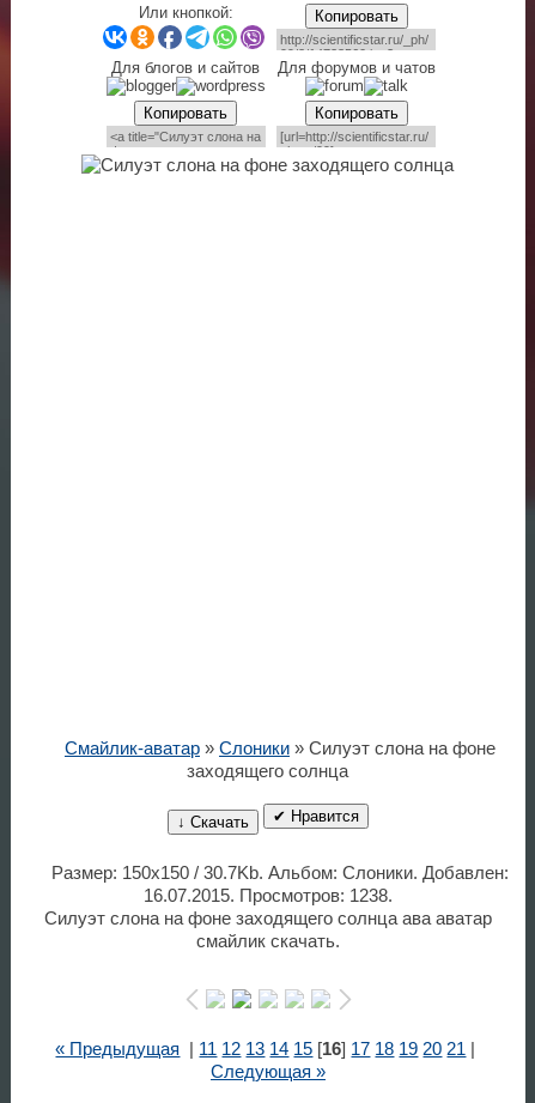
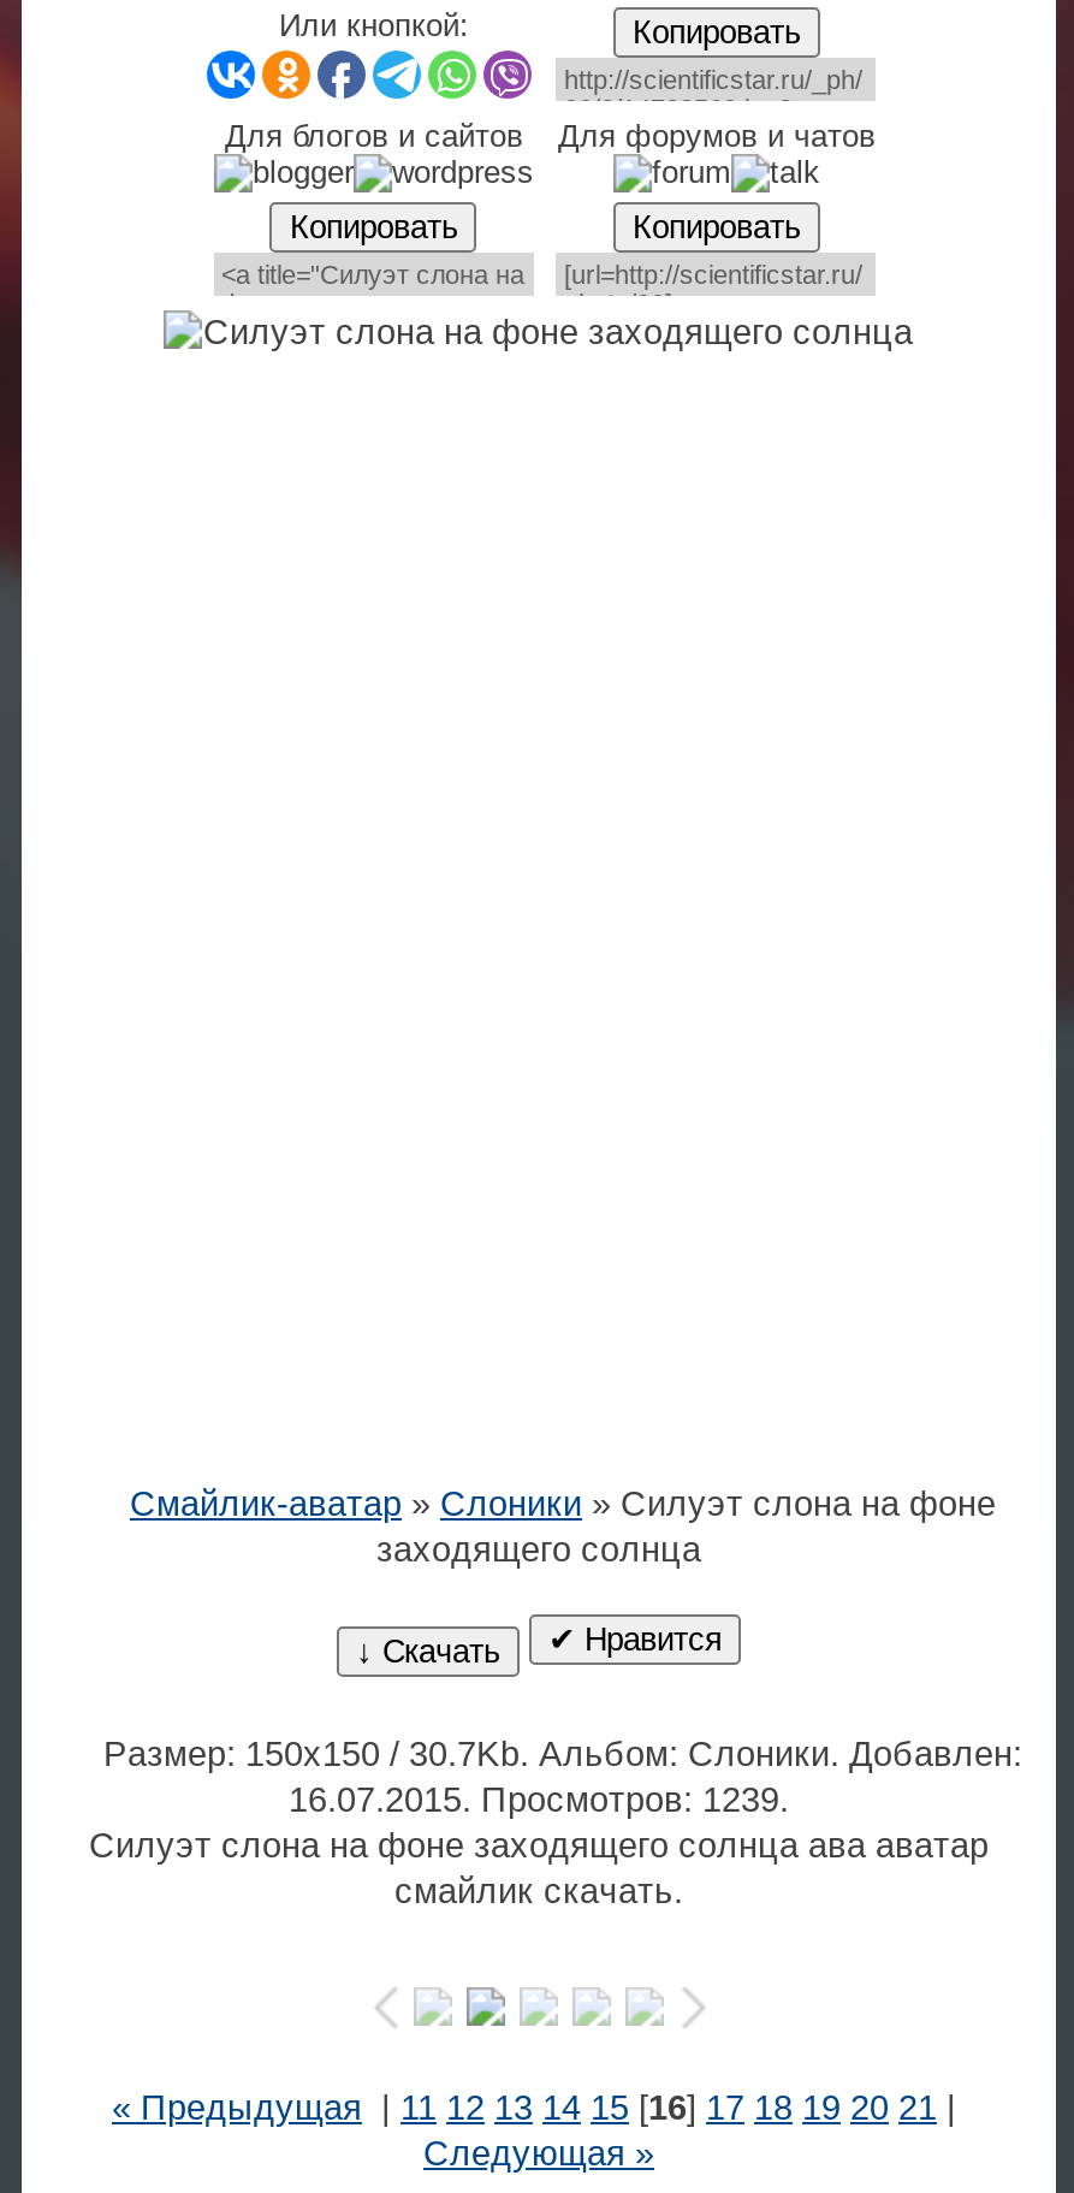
- 16.07.2015. Просмотров: 1238.
+ 16.07.2015. Просмотров: 1239.
